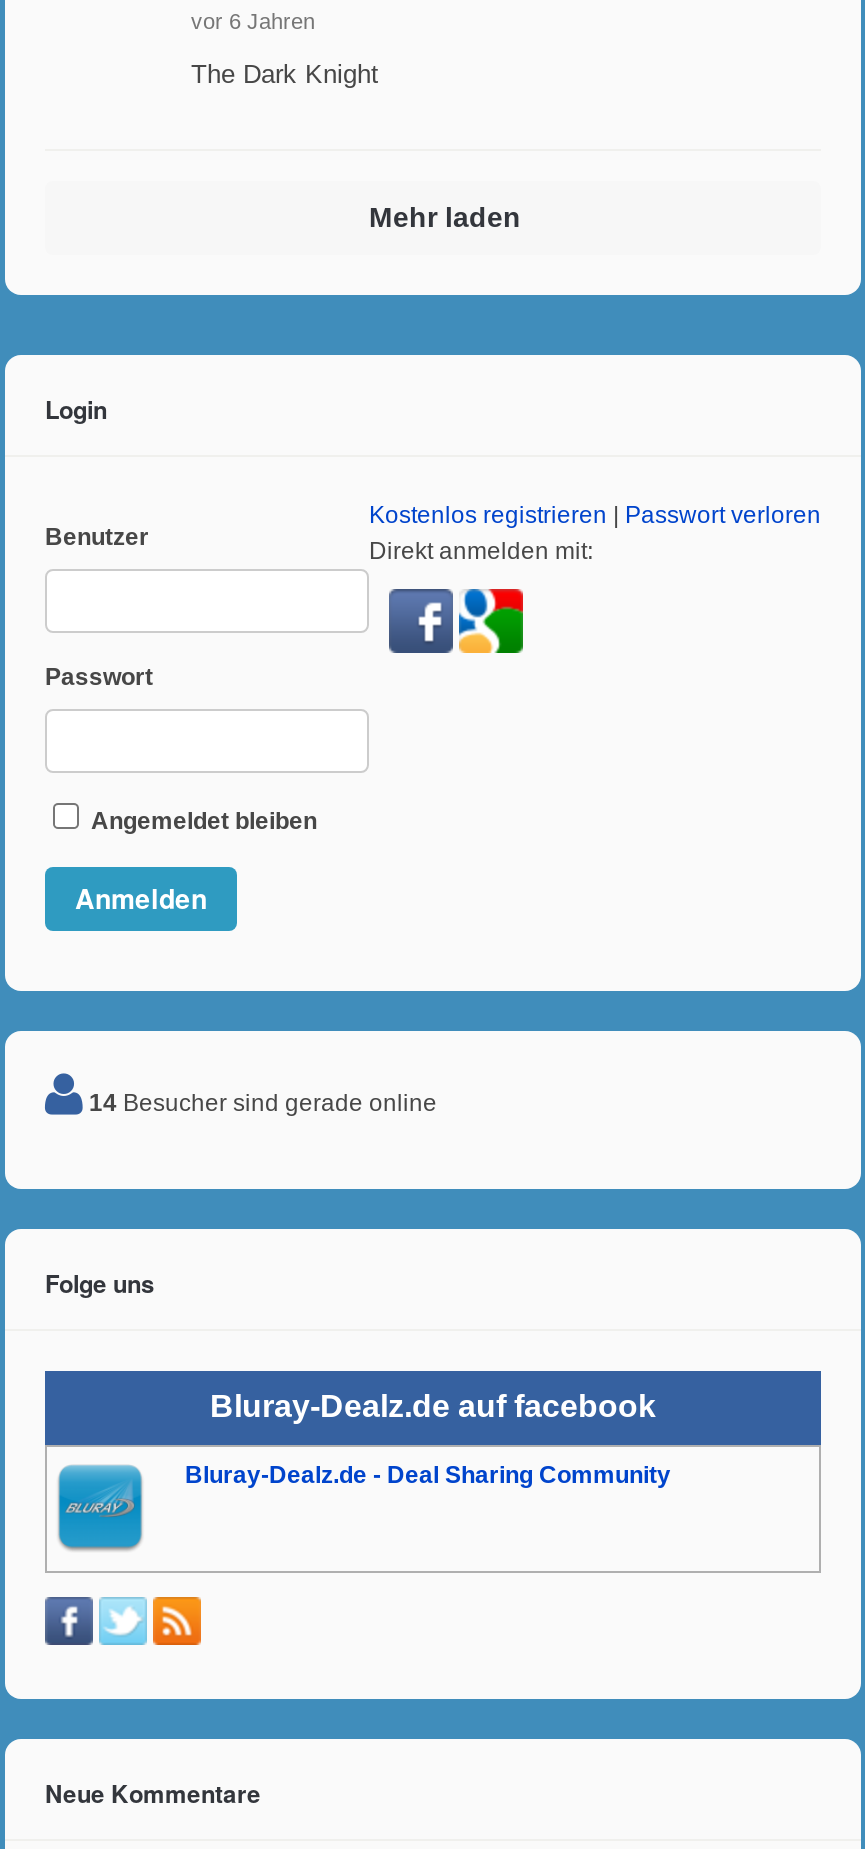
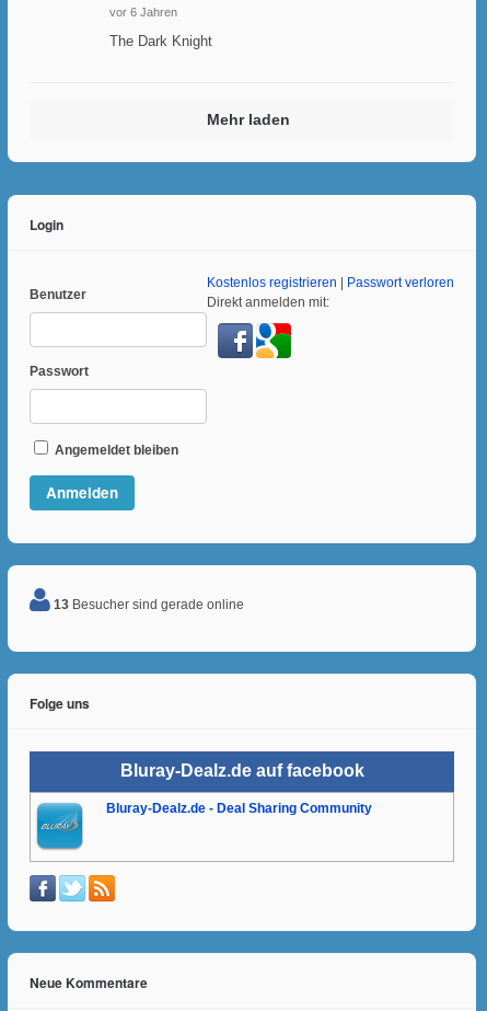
- 14 Besucher sind gerade online
+ 13 Besucher sind gerade online
